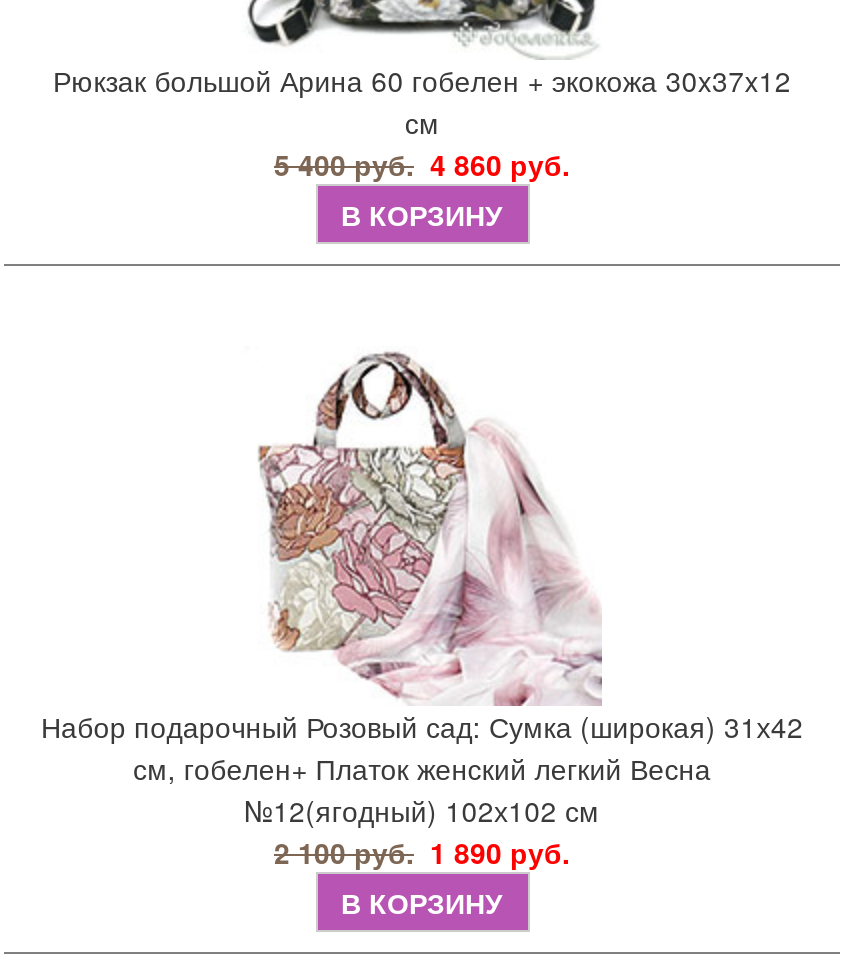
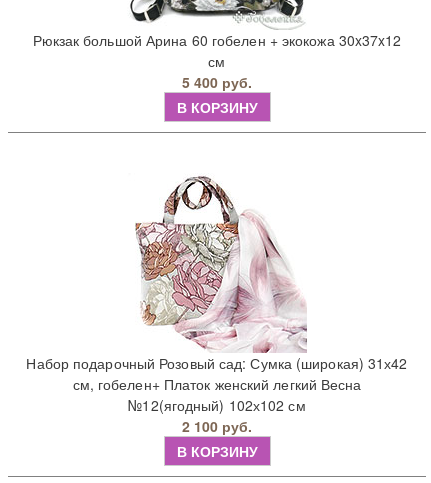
- 5 400 руб. 4 860 руб.
+ 5 400 руб.

- 2 100 руб. 1 890 руб.
+ 2 100 руб.
